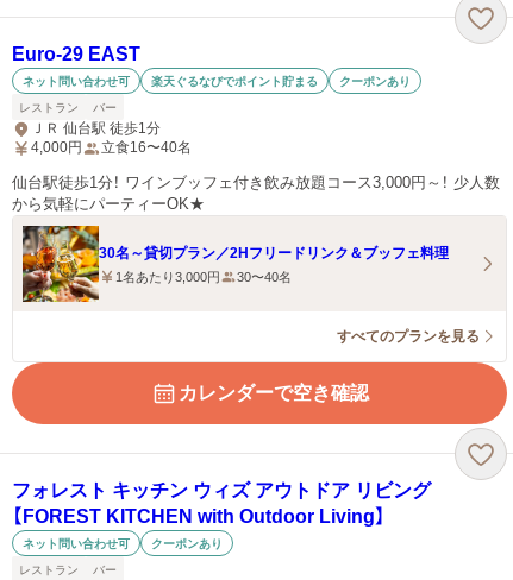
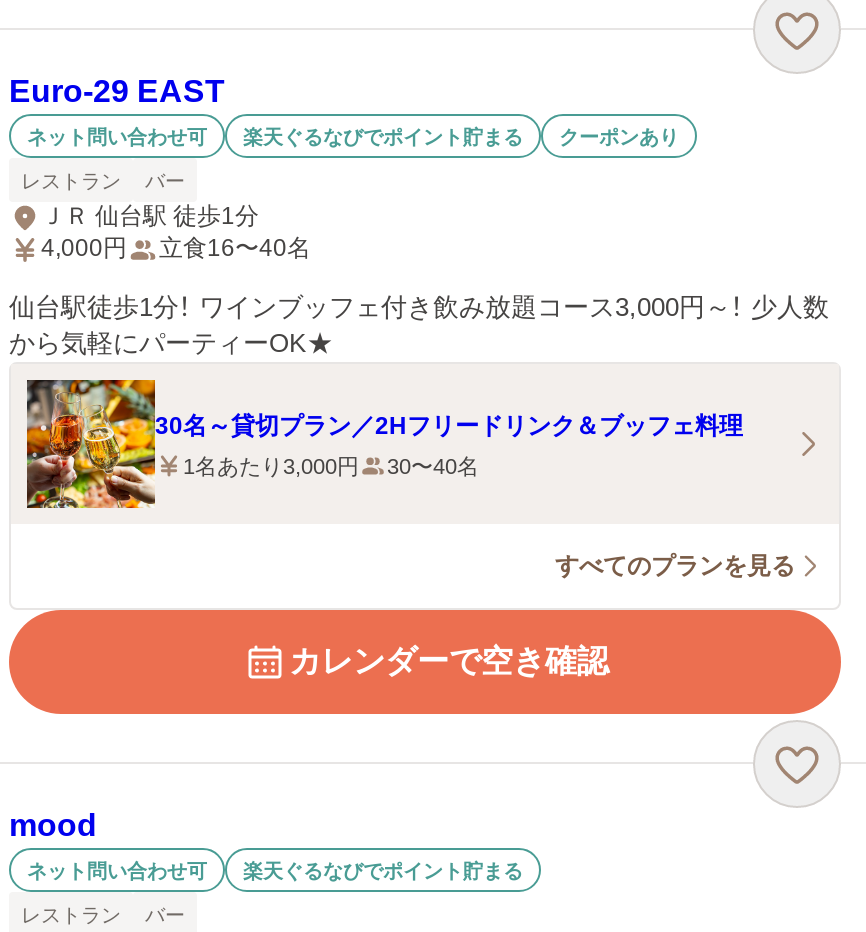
- フォレスト キッチン ウィズ アウトドア リビング
- 【FOREST KITCHEN with Outdoor Living】
+ mood

- クーポンあり
+ 楽天ぐるなびでポイント貯まる
